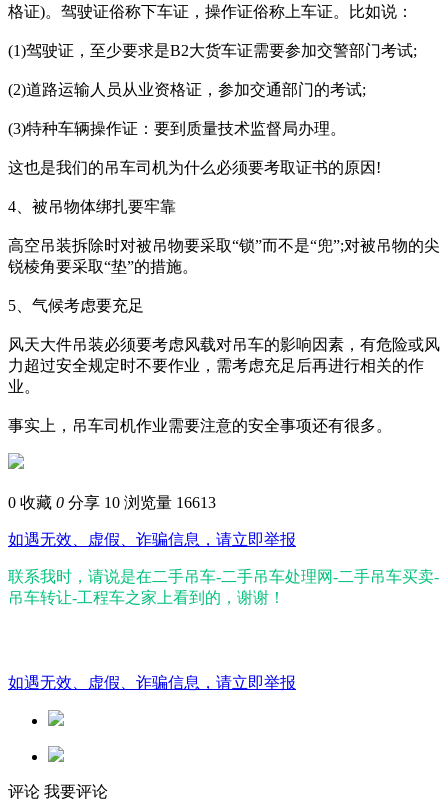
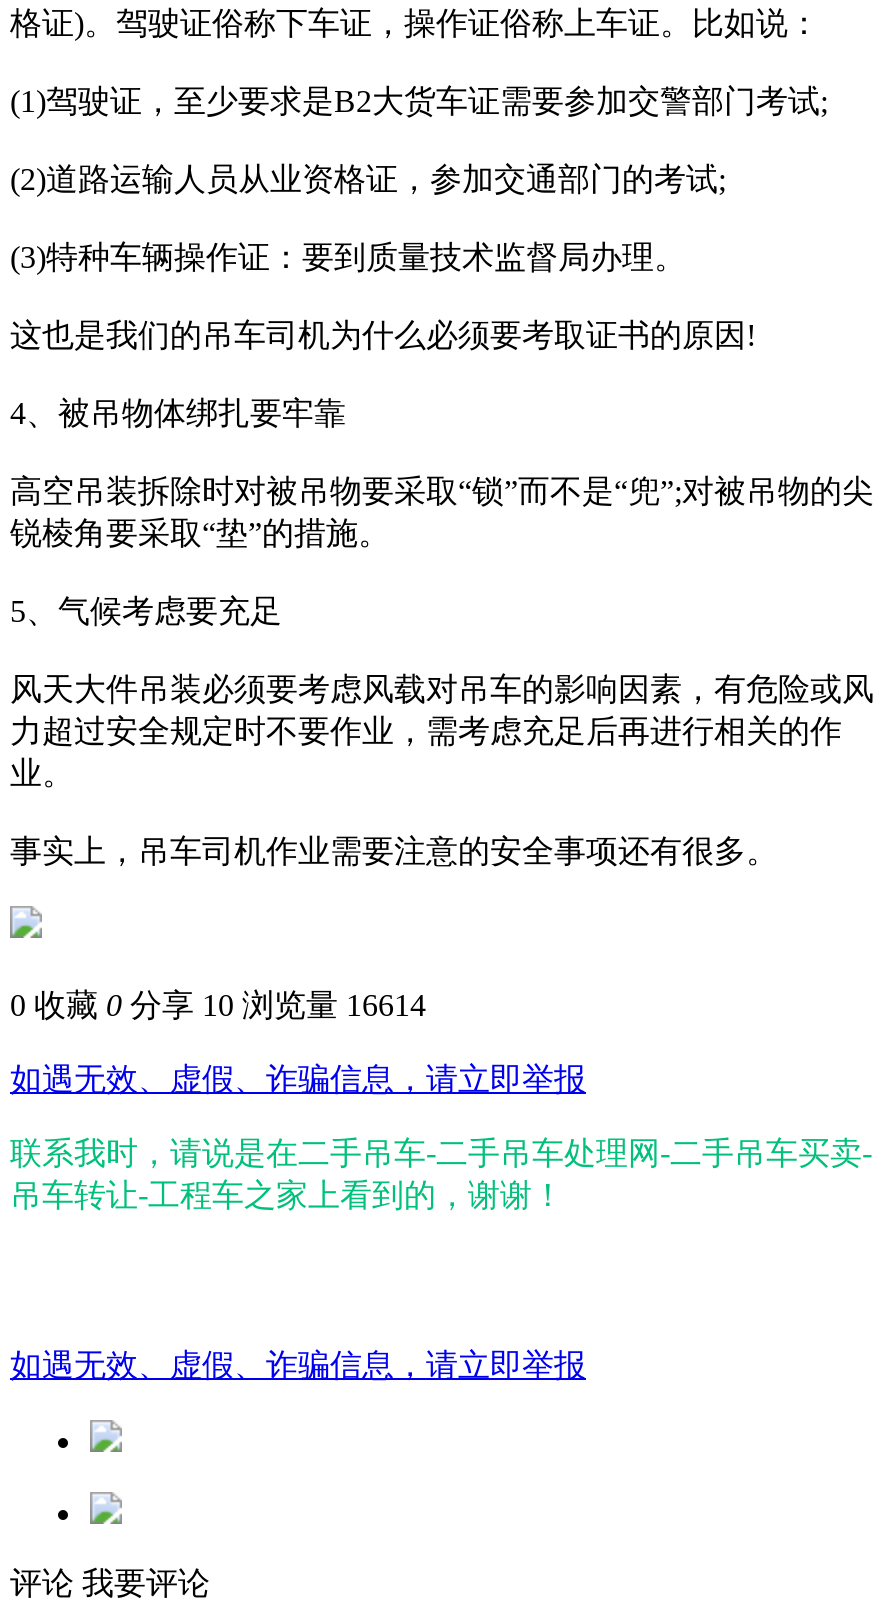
- 0 收藏0 分享 10 浏览量 16613
+ 0 收藏0 分享 10 浏览量 16614
